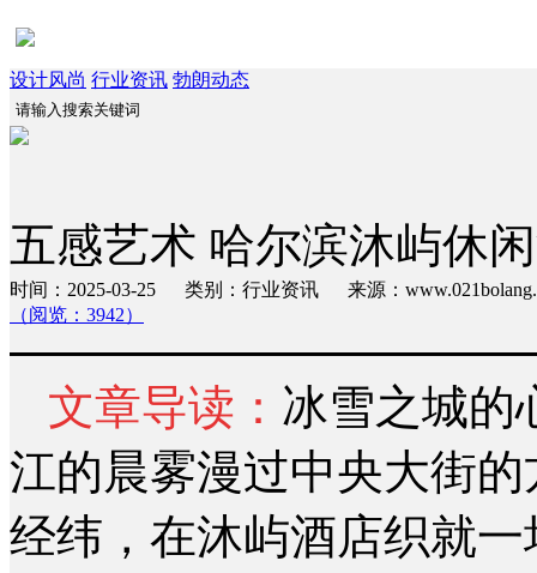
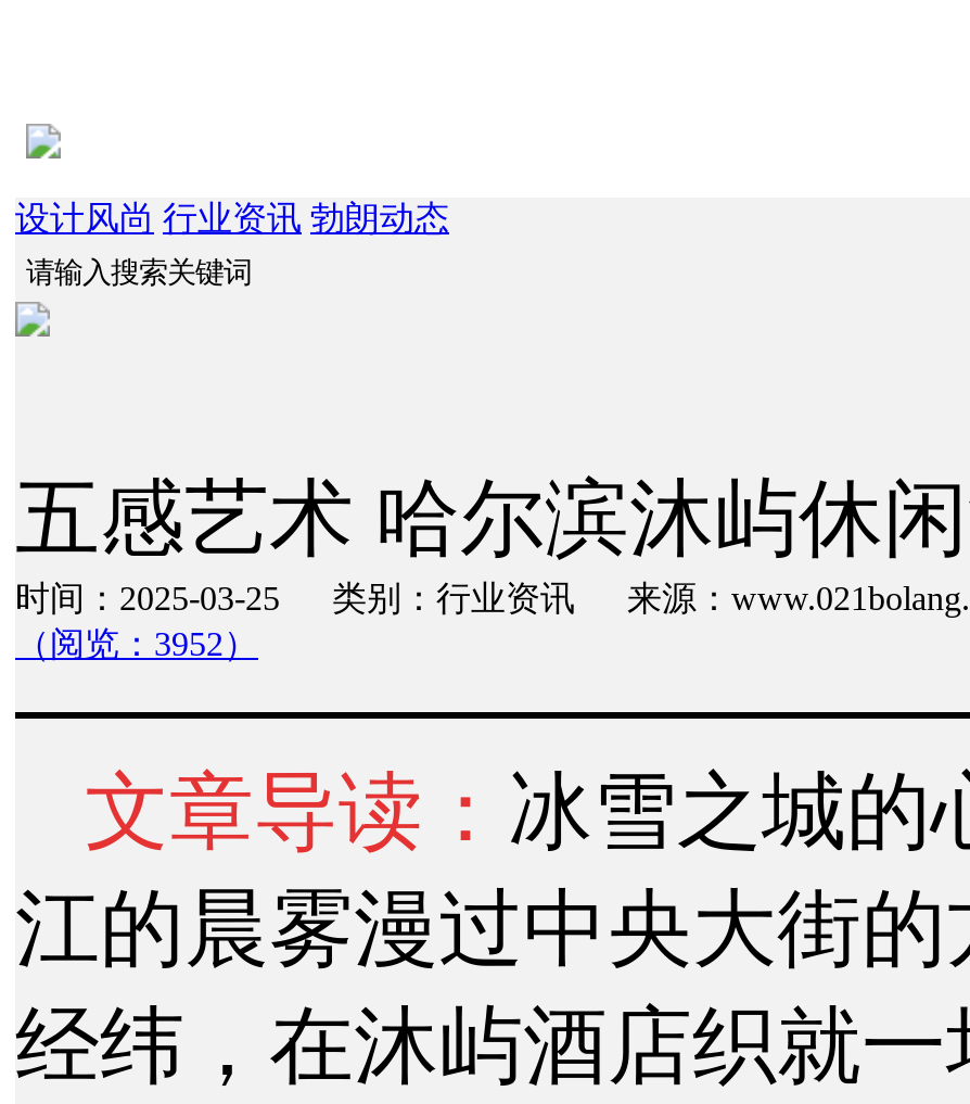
- （阅览：3942）
+ （阅览：3952）
